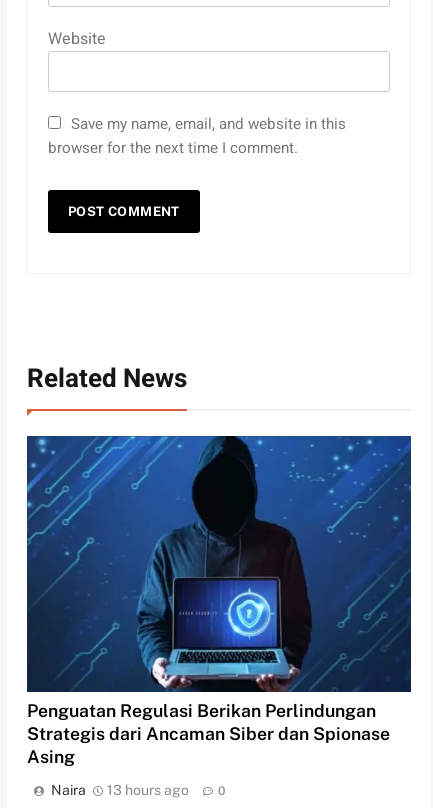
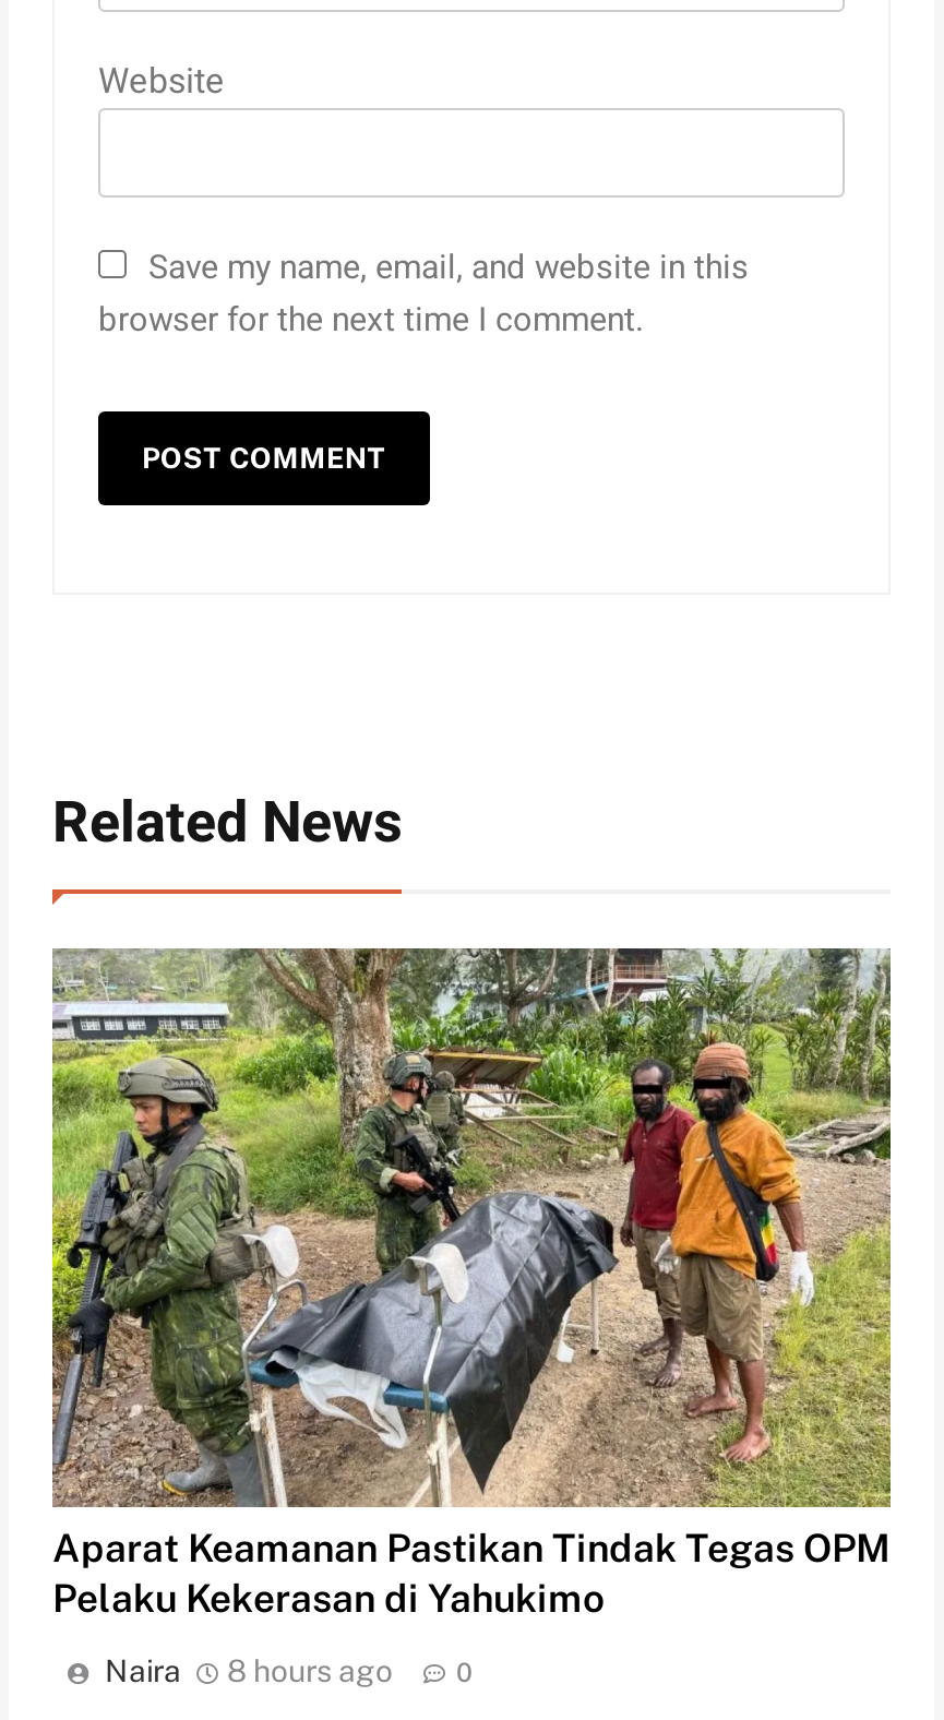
- [image]
- Penguatan Regulasi Berikan Perlindungan
- Strategis dari Ancaman Siber dan Spionase
- Asing
+ [image]
+ Aparat Keamanan Pastikan Tindak Tegas OPM
+ Pelaku Kekerasan di Yahukimo

- Naira 13 hours ago
+ Naira 8 hours ago
